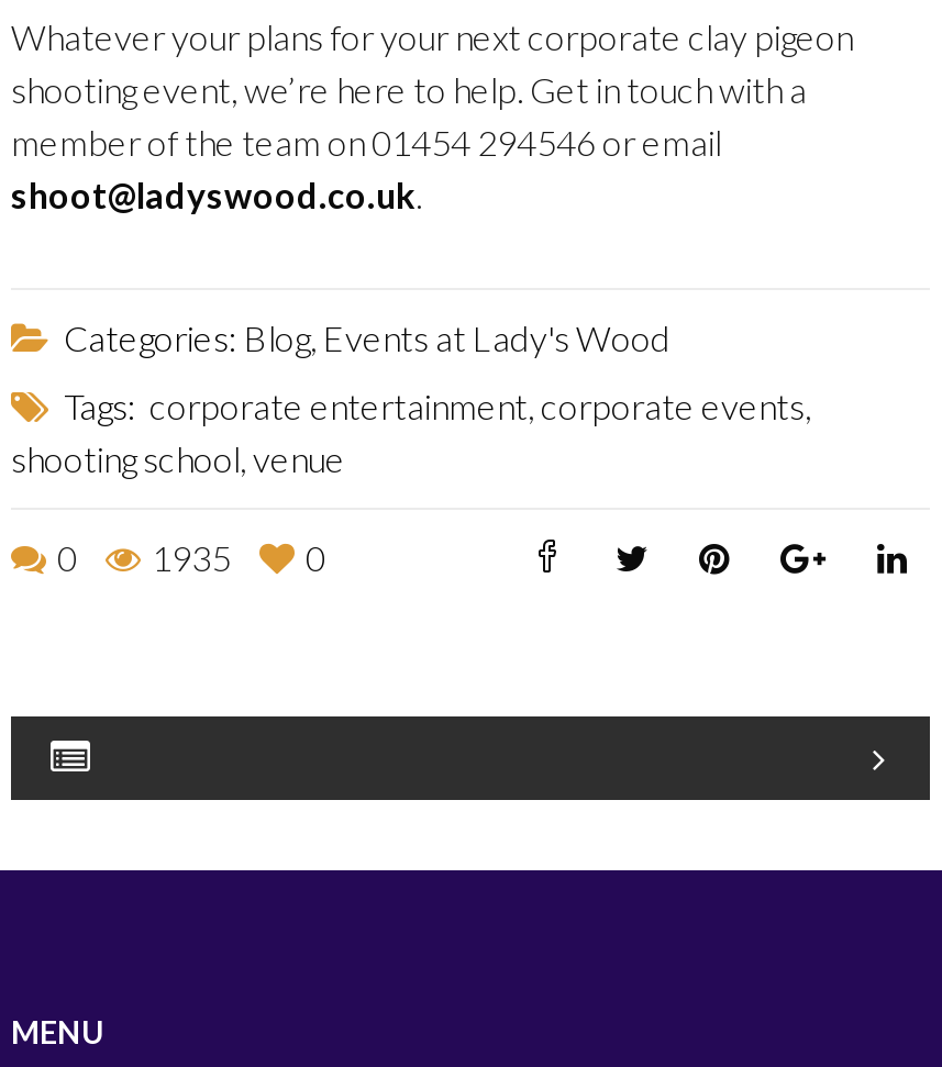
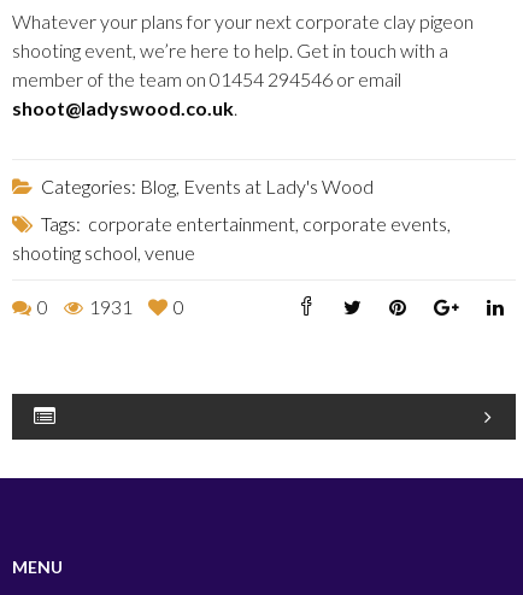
- 1935
+ 1931
